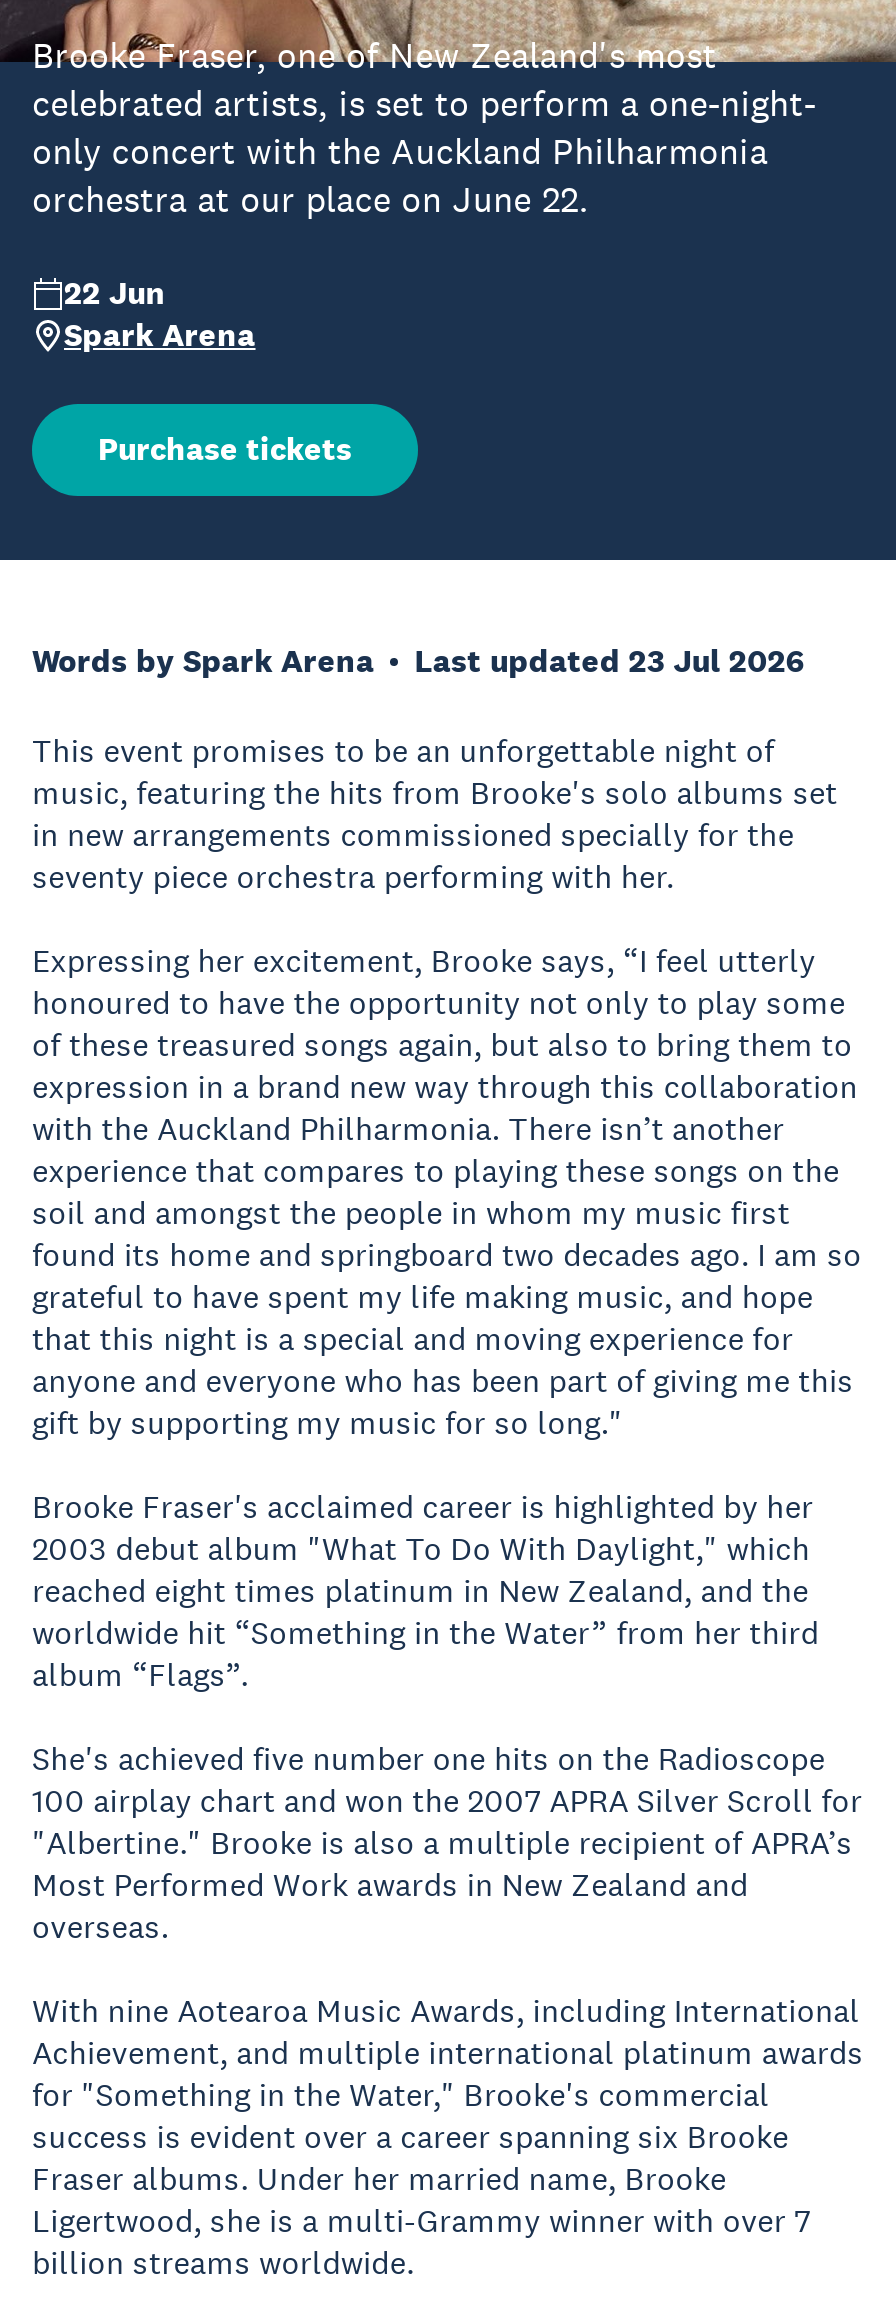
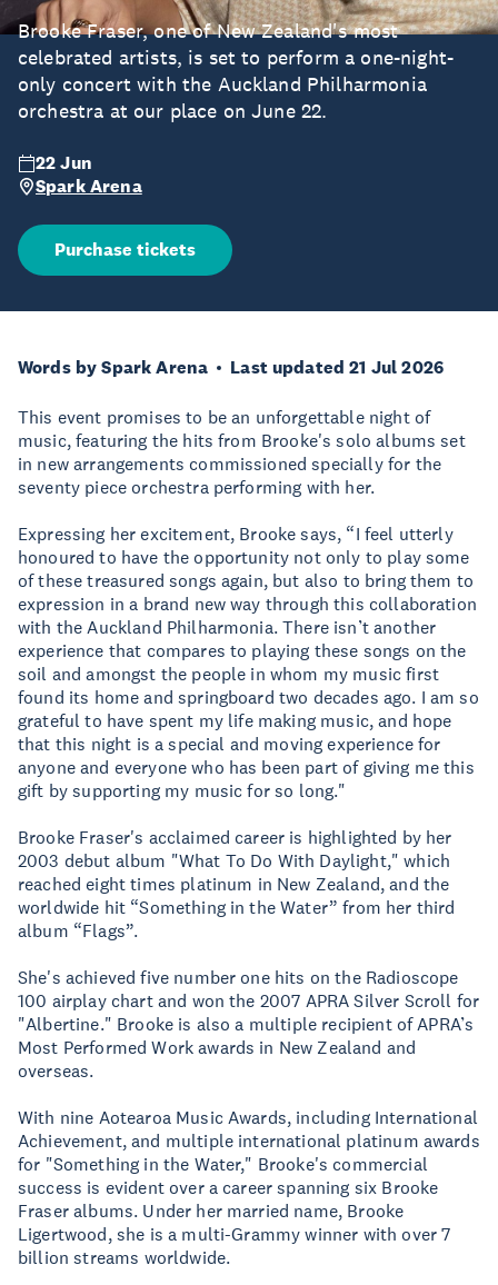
- Last updated 23 Jul 2026
+ Last updated 21 Jul 2026
